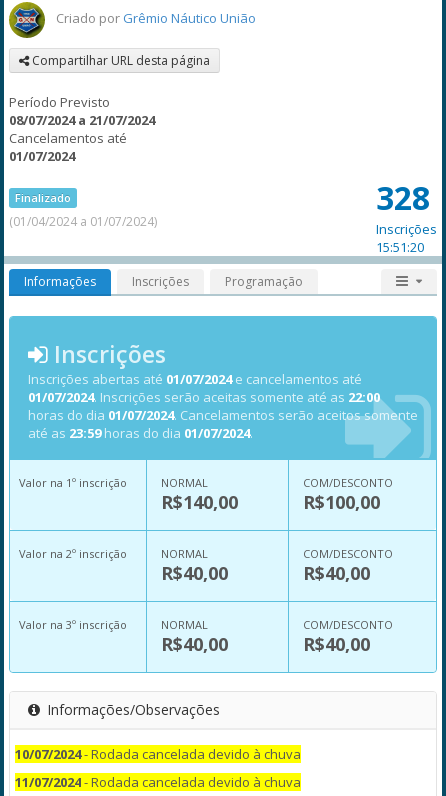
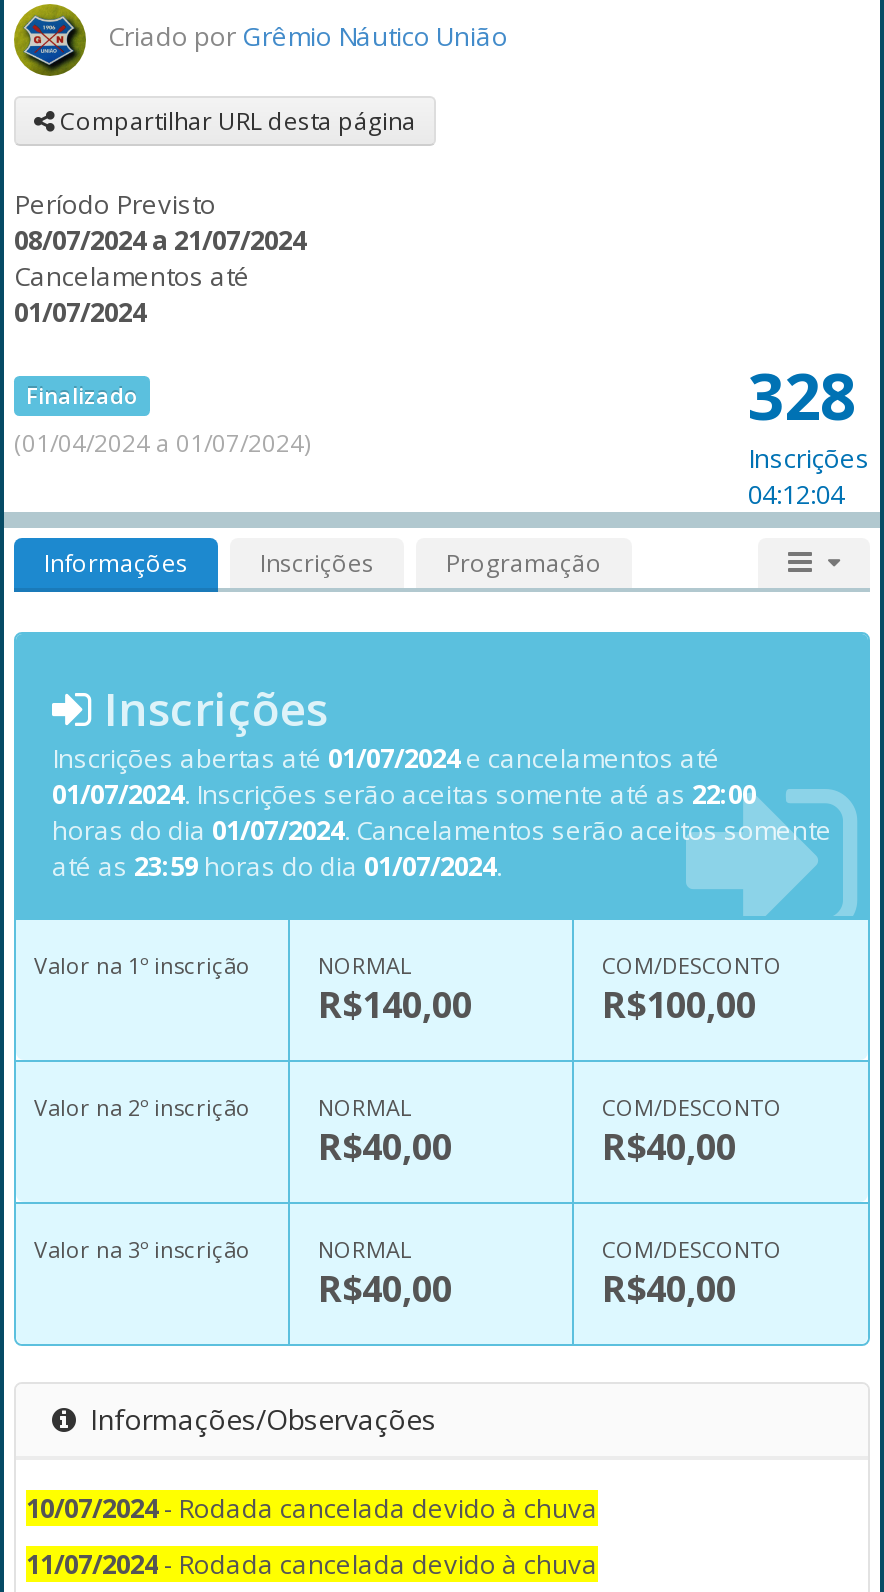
- 15:51:20
+ 04:12:04
